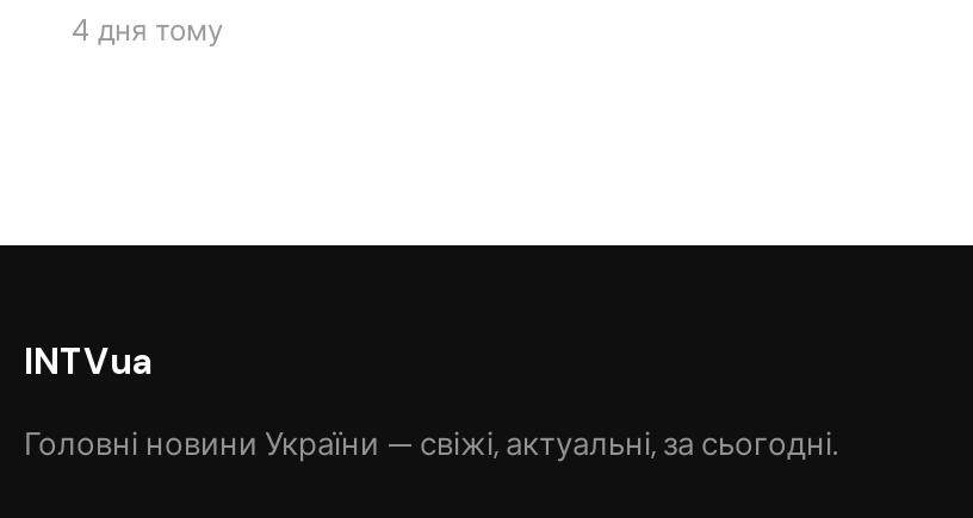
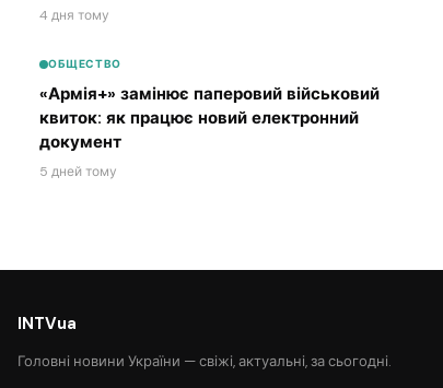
+ ОБЩЕСТВО
+ «Армія+» замінює паперовий військовий
+ квиток: як працює новий електронний
+ документ
+ 5 дней тому
